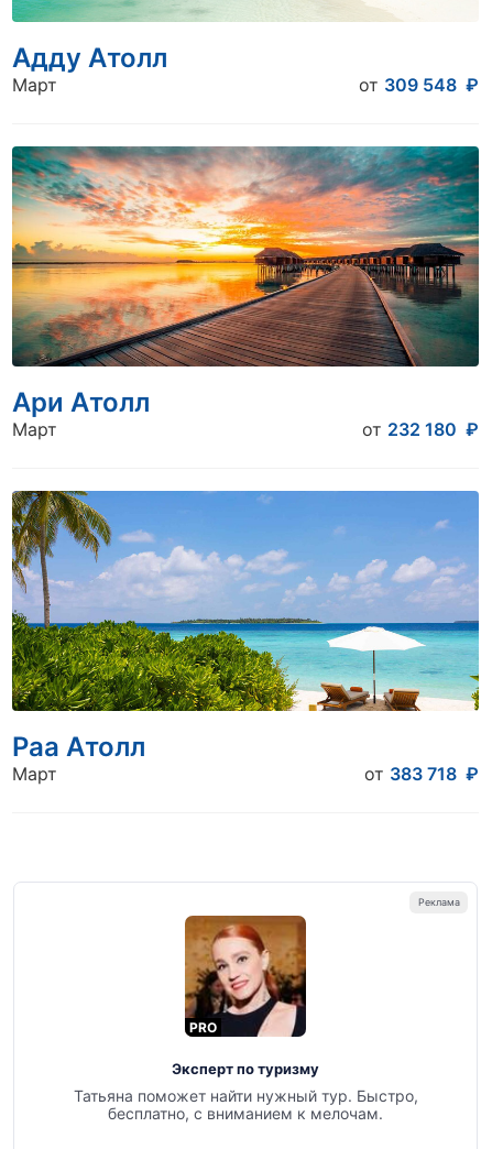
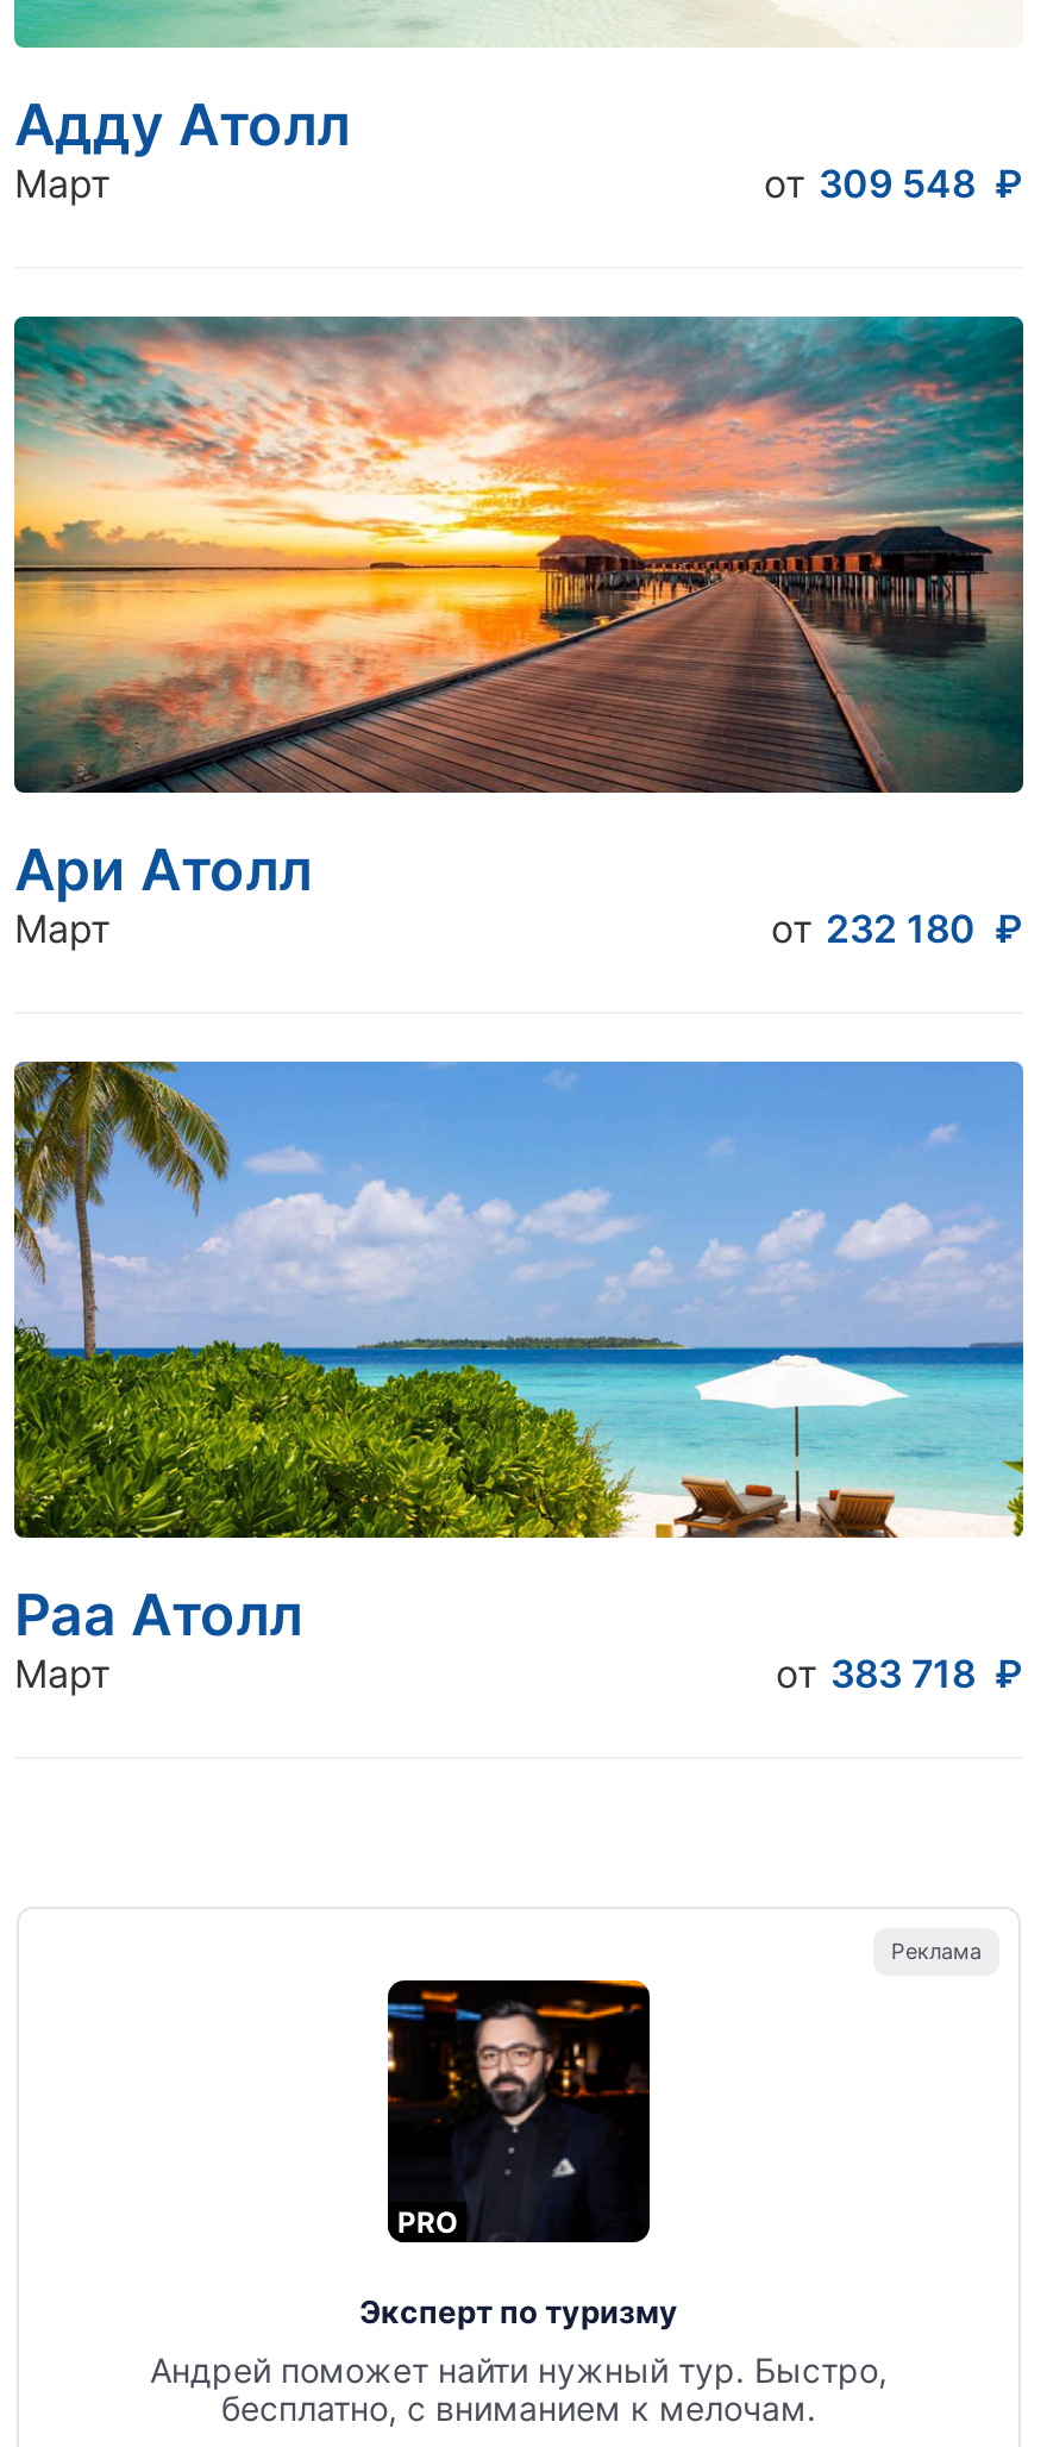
- [image]
+ [image]

- Татьяна поможет найти нужный тур. Быстро,
+ Андрей поможет найти нужный тур. Быстро,
